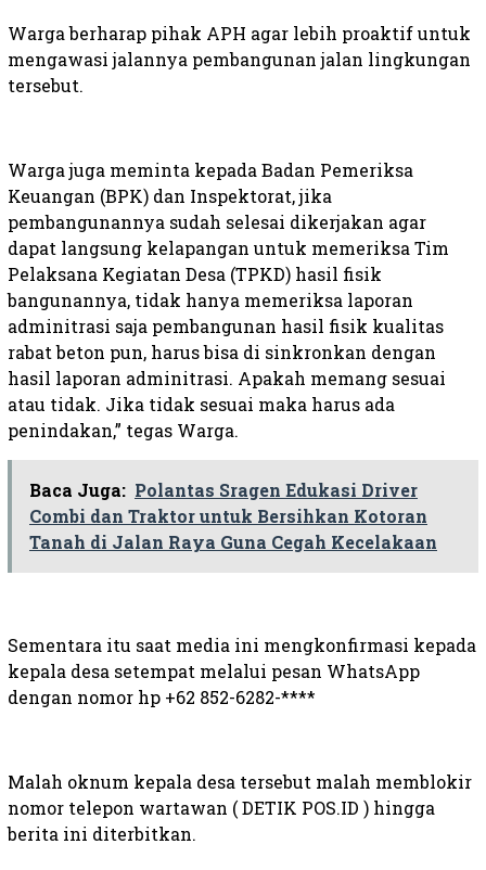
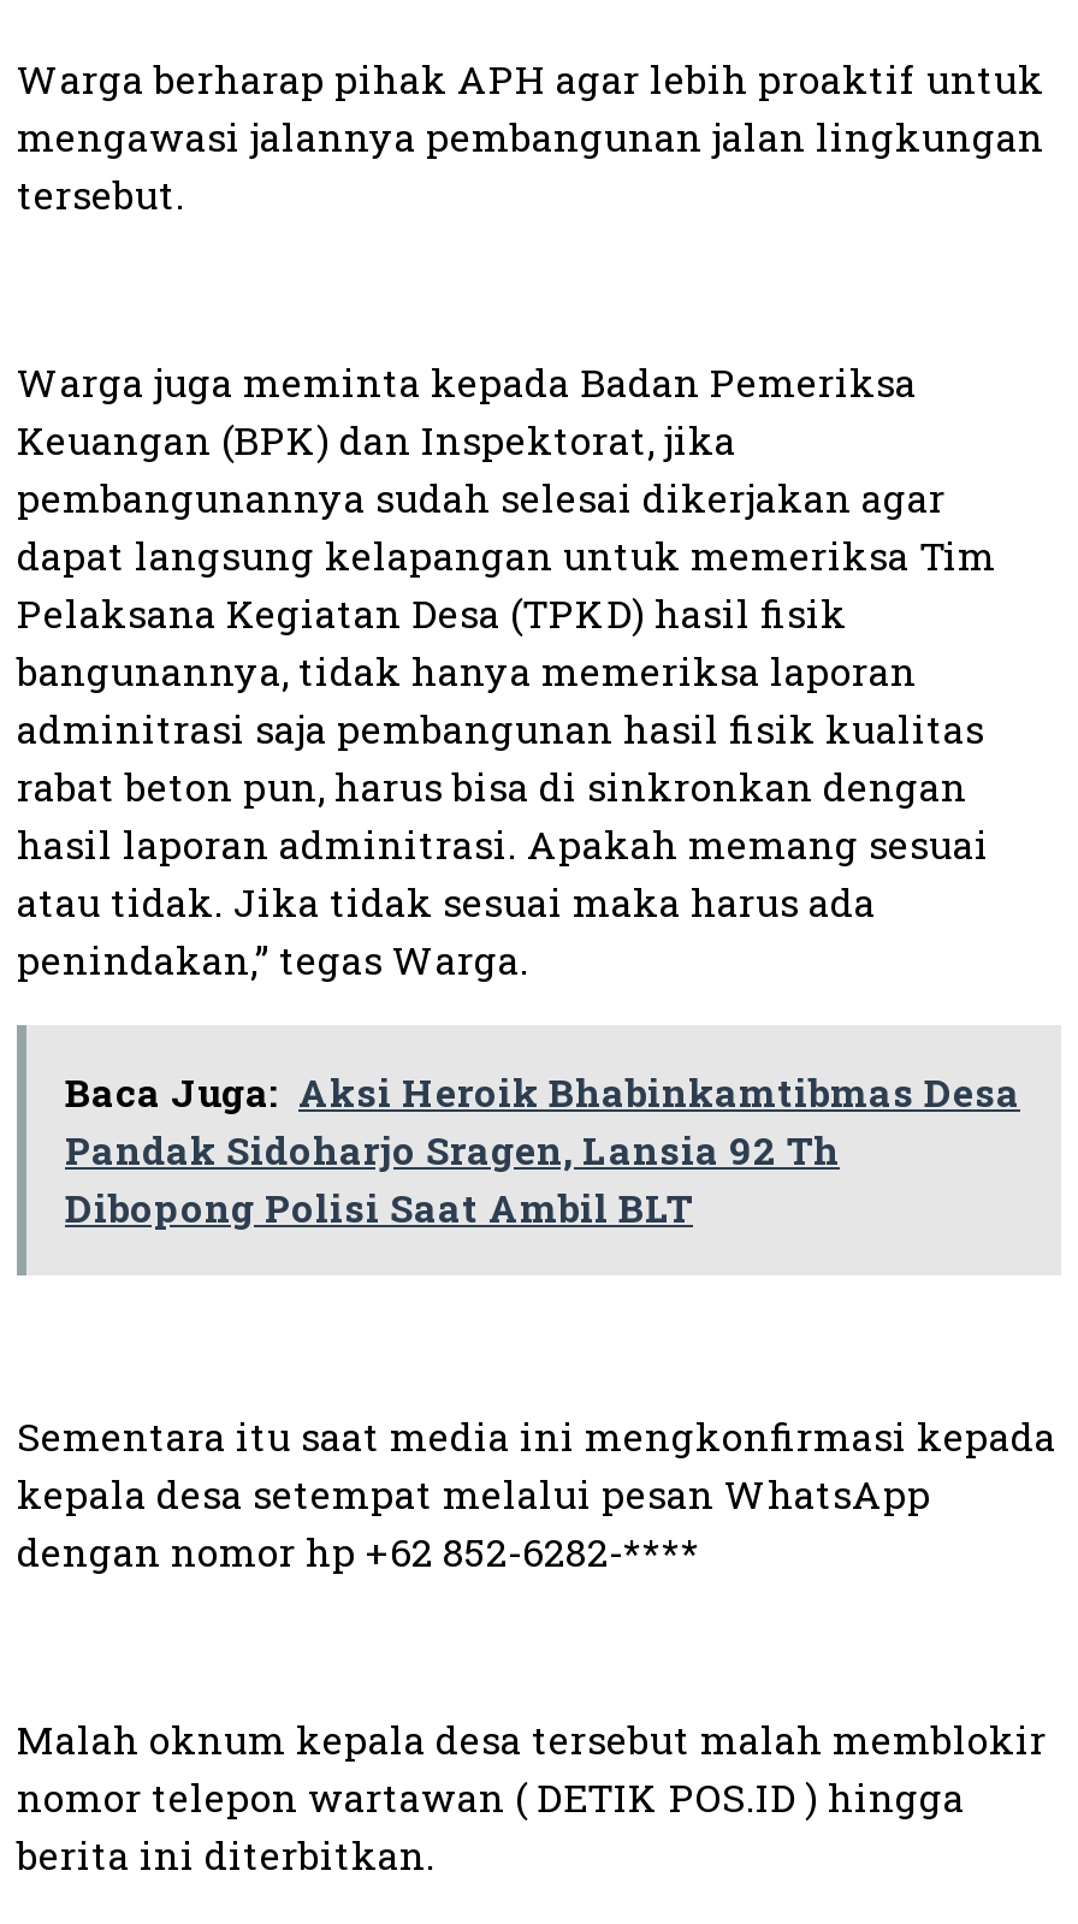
- Baca Juga: Polantas Sragen Edukasi Driver
- Combi dan Traktor untuk Bersihkan Kotoran
- Tanah di Jalan Raya Guna Cegah Kecelakaan
+ Baca Juga: Aksi Heroik Bhabinkamtibmas Desa
+ Pandak Sidoharjo Sragen, Lansia 92 Th
+ Dibopong Polisi Saat Ambil BLT
